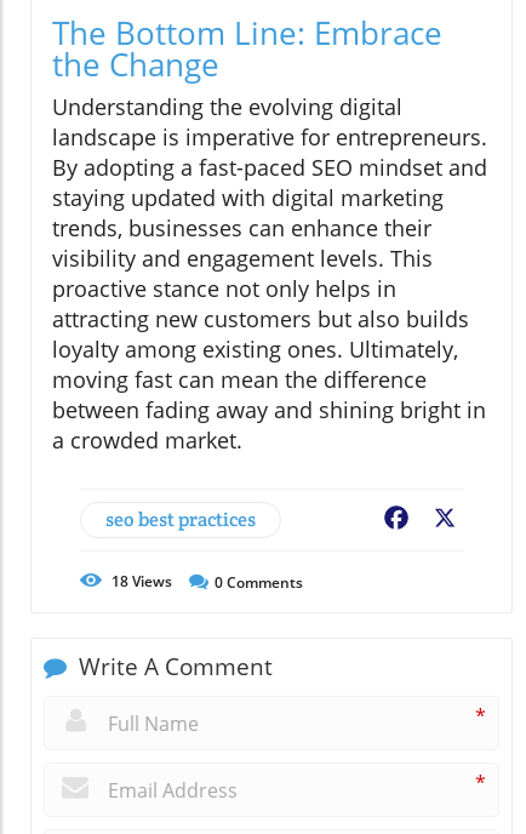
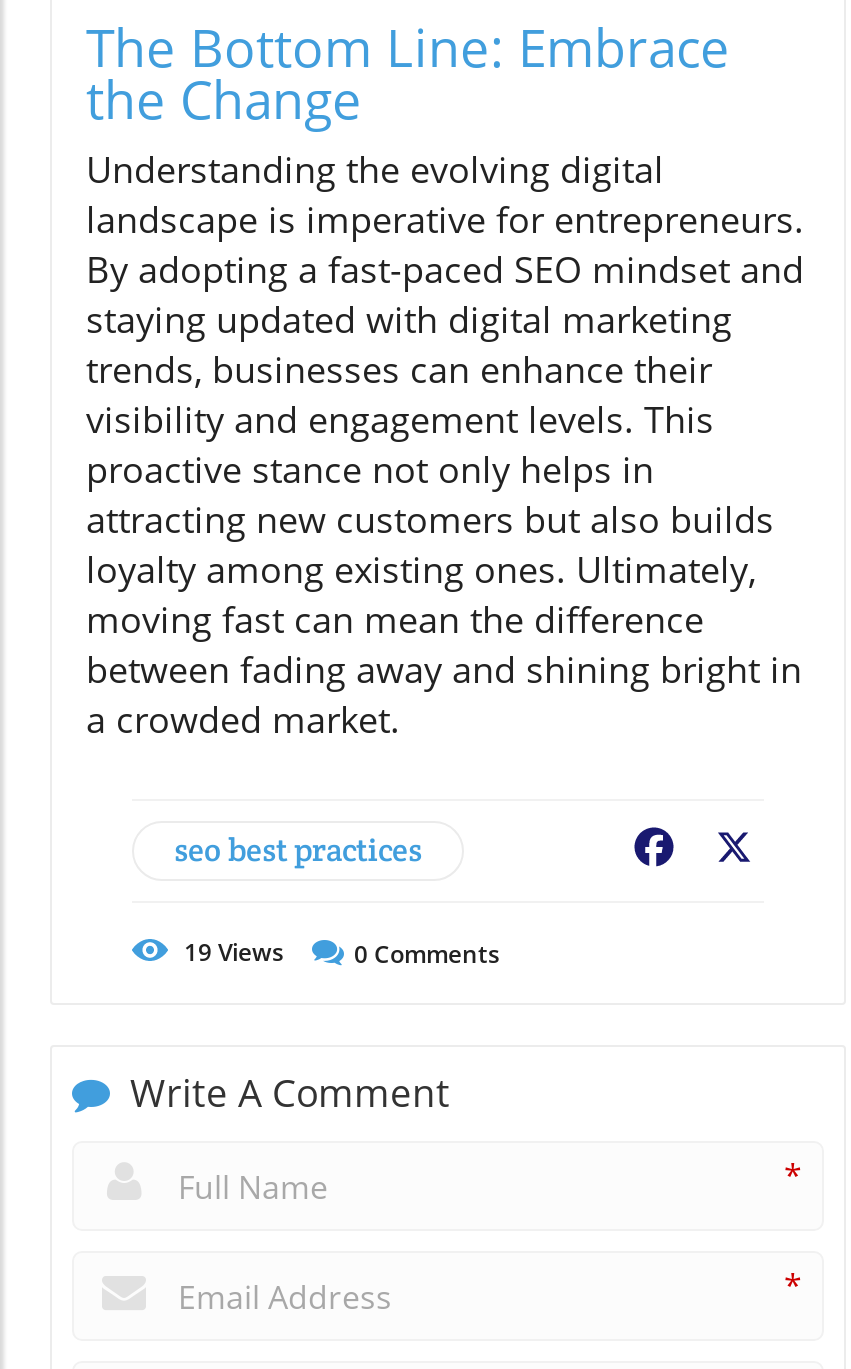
- 18 Views
+ 19 Views
